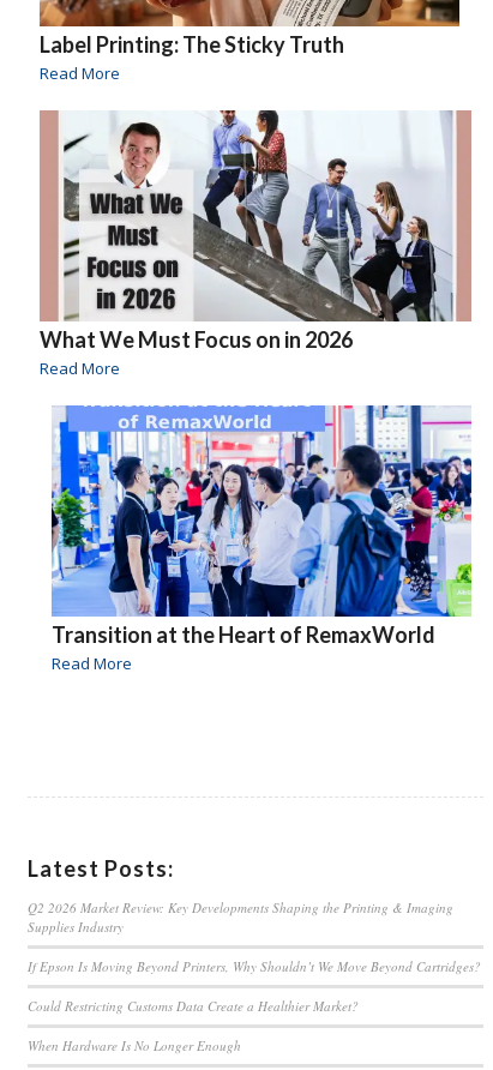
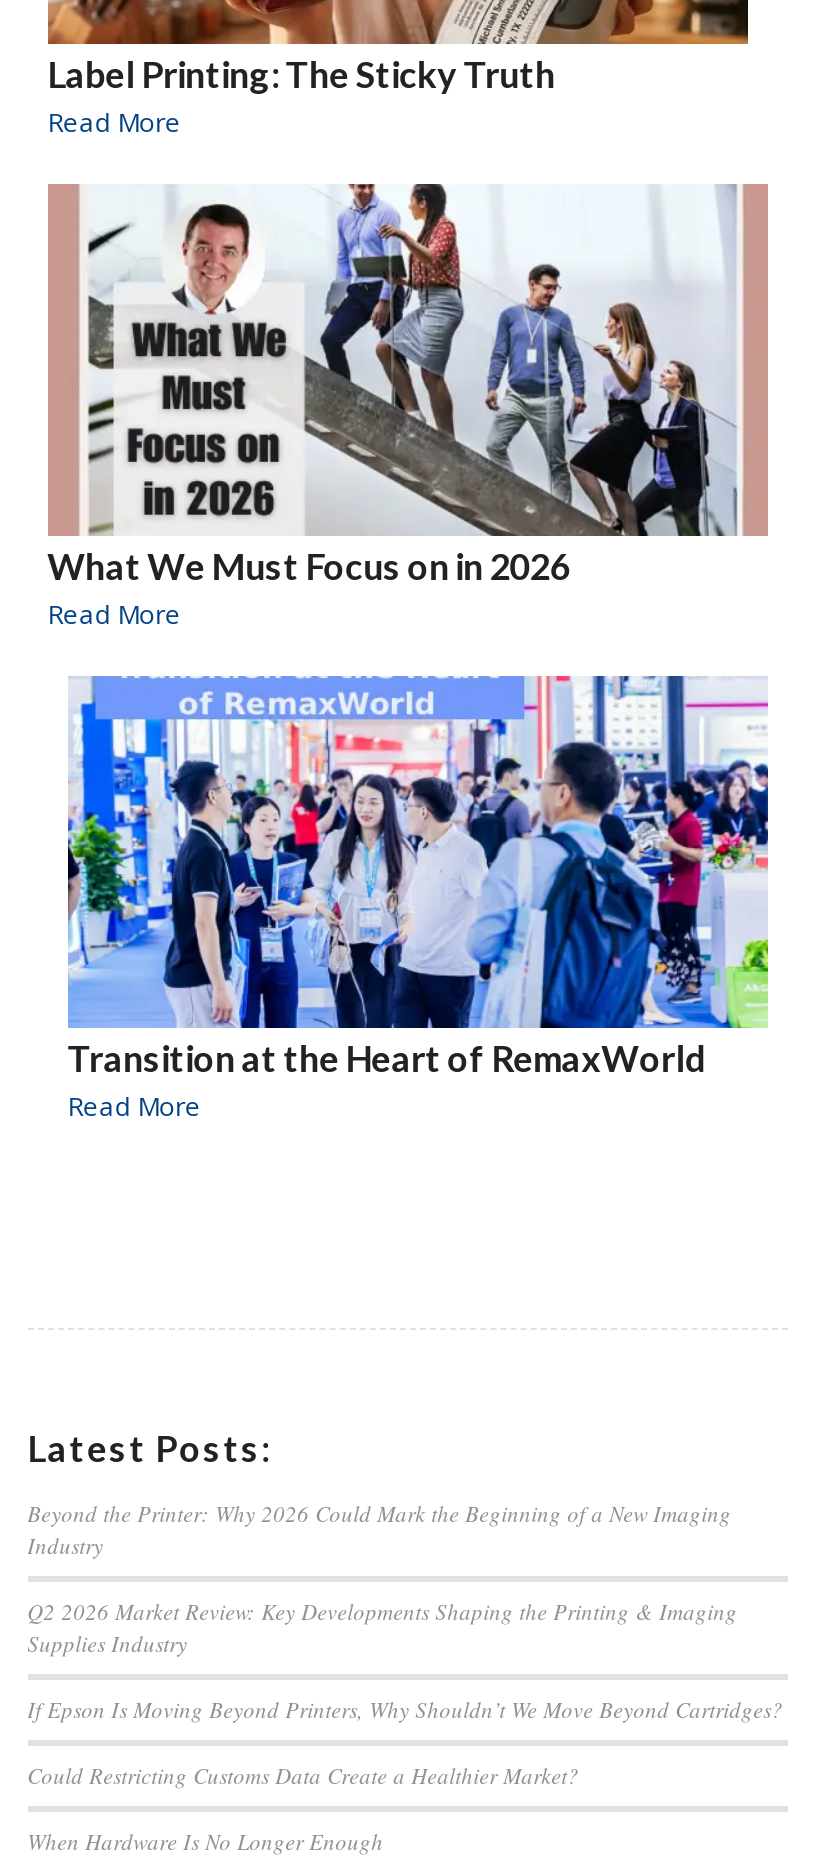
+ Beyond the Printer: Why 2026 Could Mark the Beginning of a New Imaging
+ Industry
